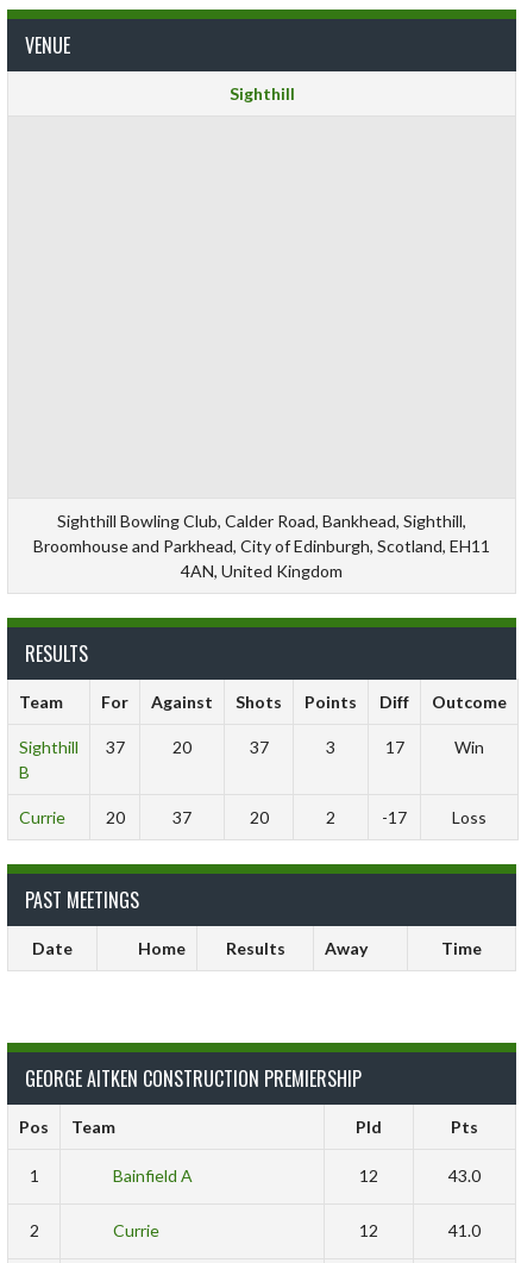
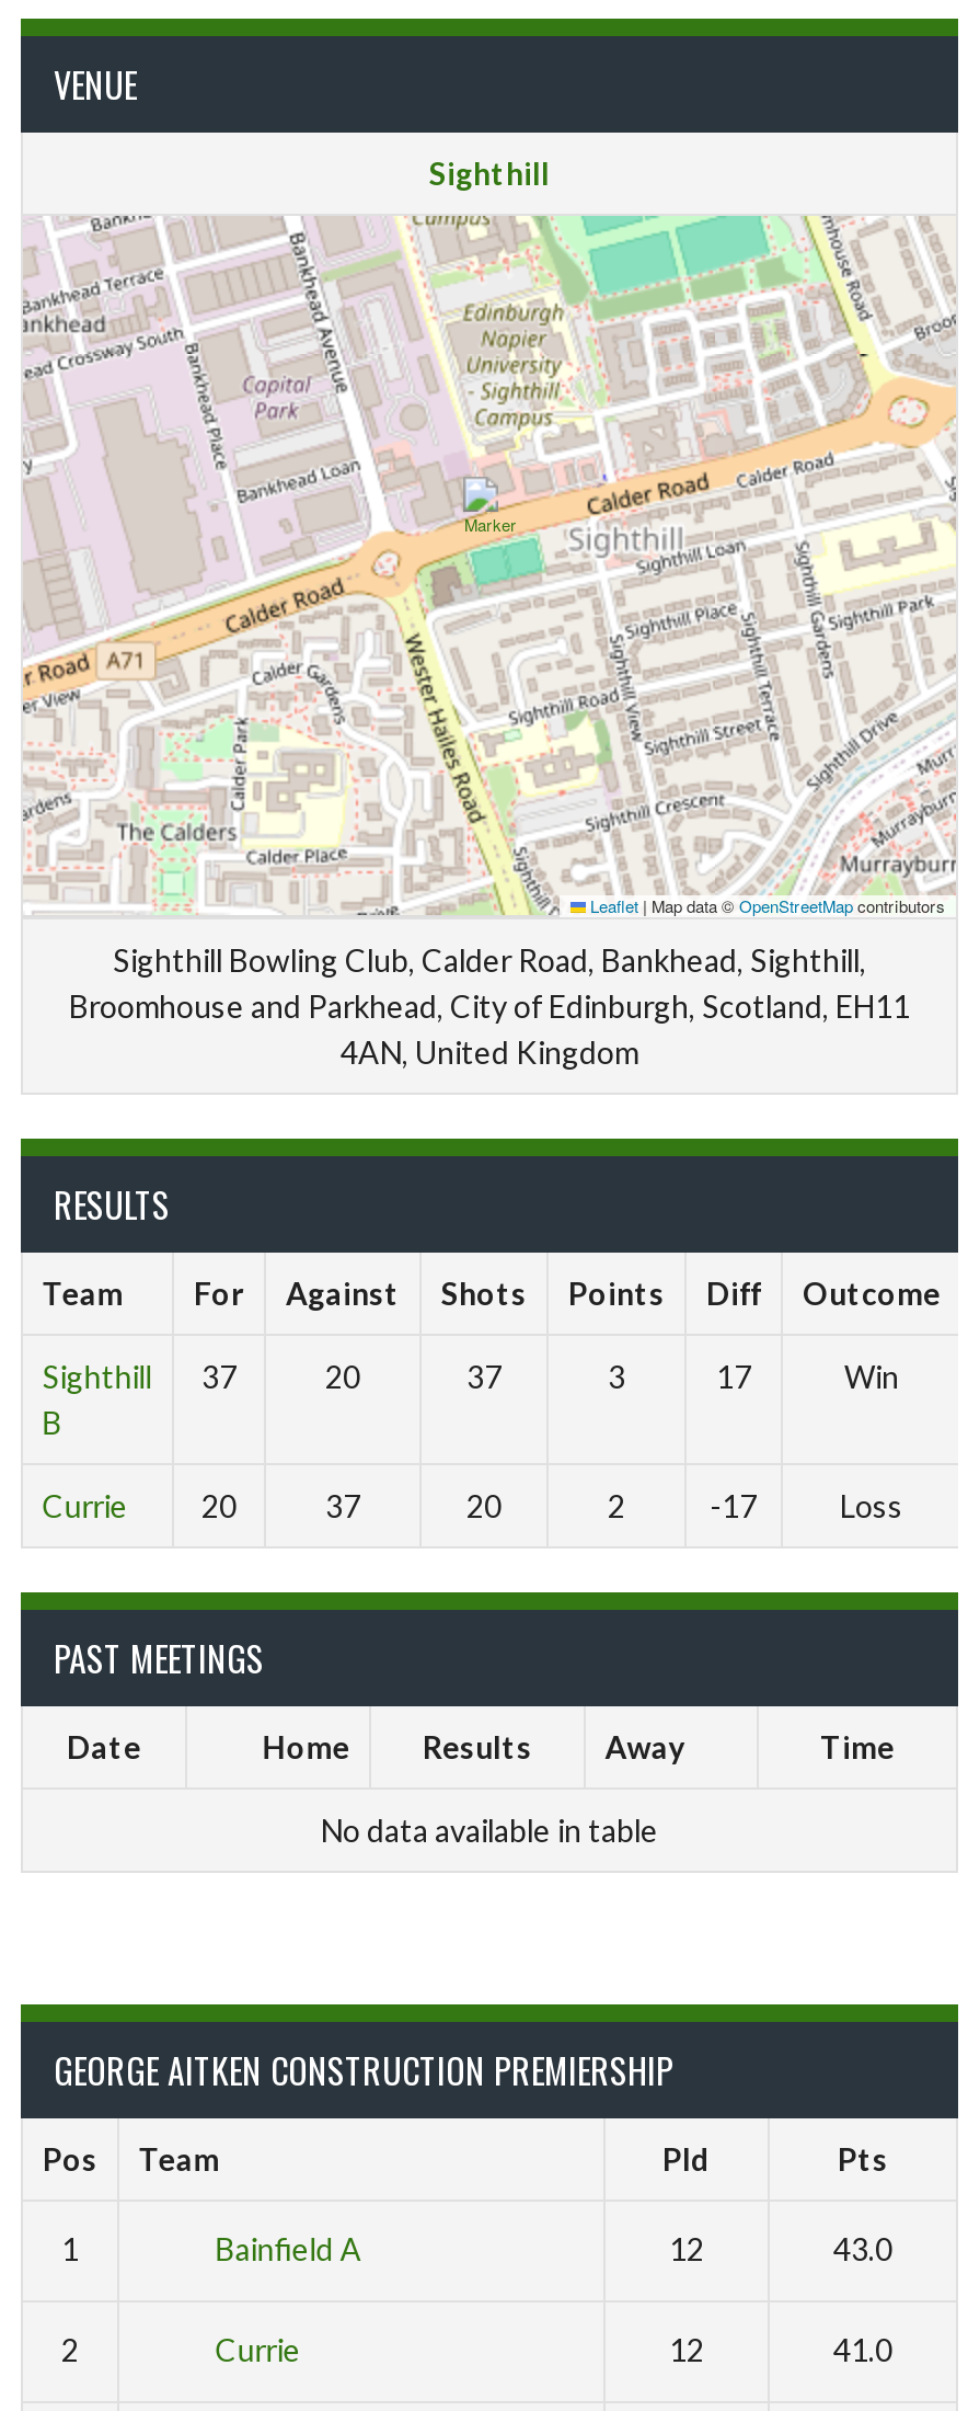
+ [image]
+ Leaflet Map data © OpenStreetMap contributors

+ No data available in table
